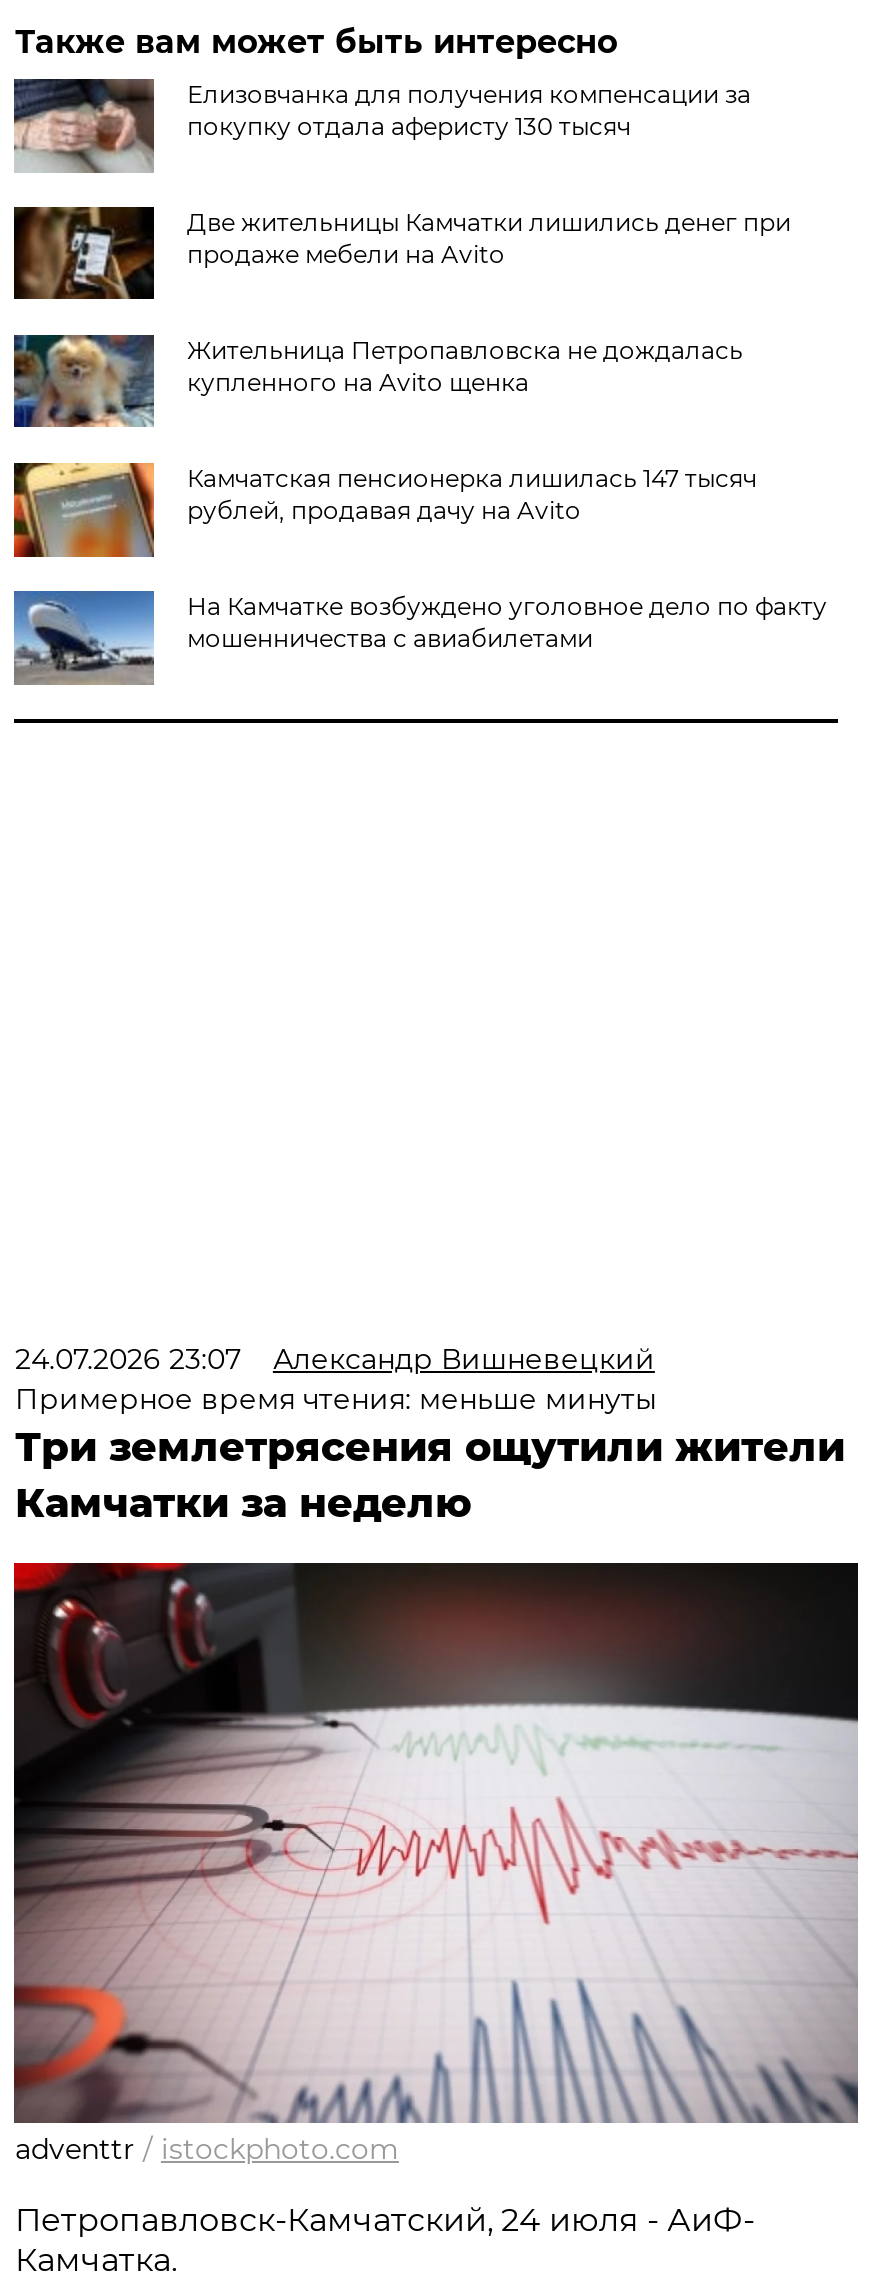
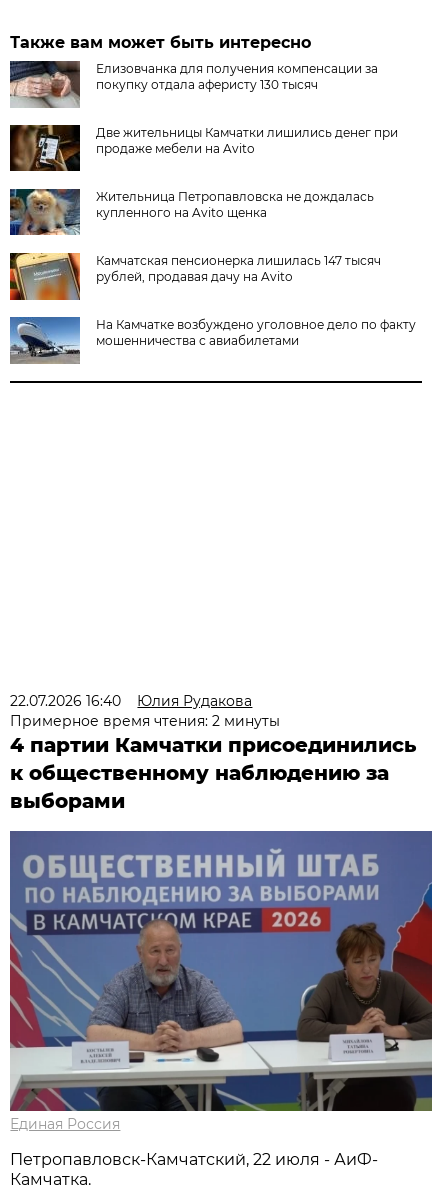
- 24.07.2026 23:07
- Александр Вишневецкий
- Примерное время чтения: меньше минуты
- Три землетрясения ощутили жители
- Камчатки за неделю
+ 22.07.2026 16:40
+ Юлия Рудакова
+ Примерное время чтения: 2 минуты
+ 4 партии Камчатки присоединились
+ к общественному наблюдению за
+ выборами

- [image]
- adventtr / istockphoto.com
+ [image]
+ Единая Россия

- Петропавловск-Камчатский, 24 июля - АиФ-
+ Петропавловск-Камчатский, 22 июля - АиФ-
